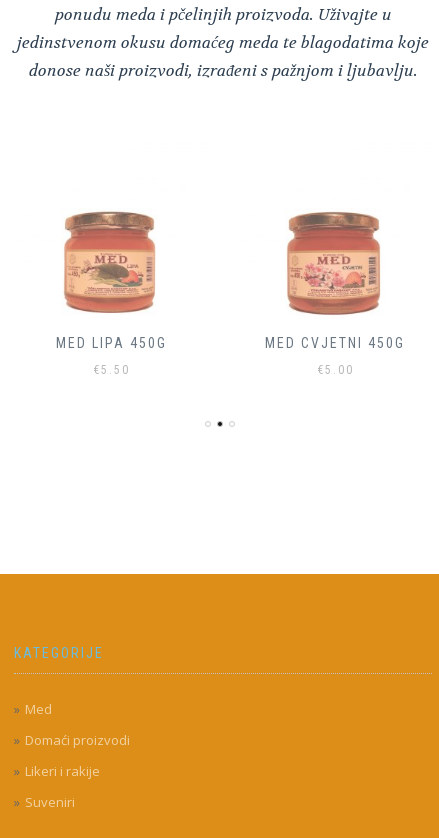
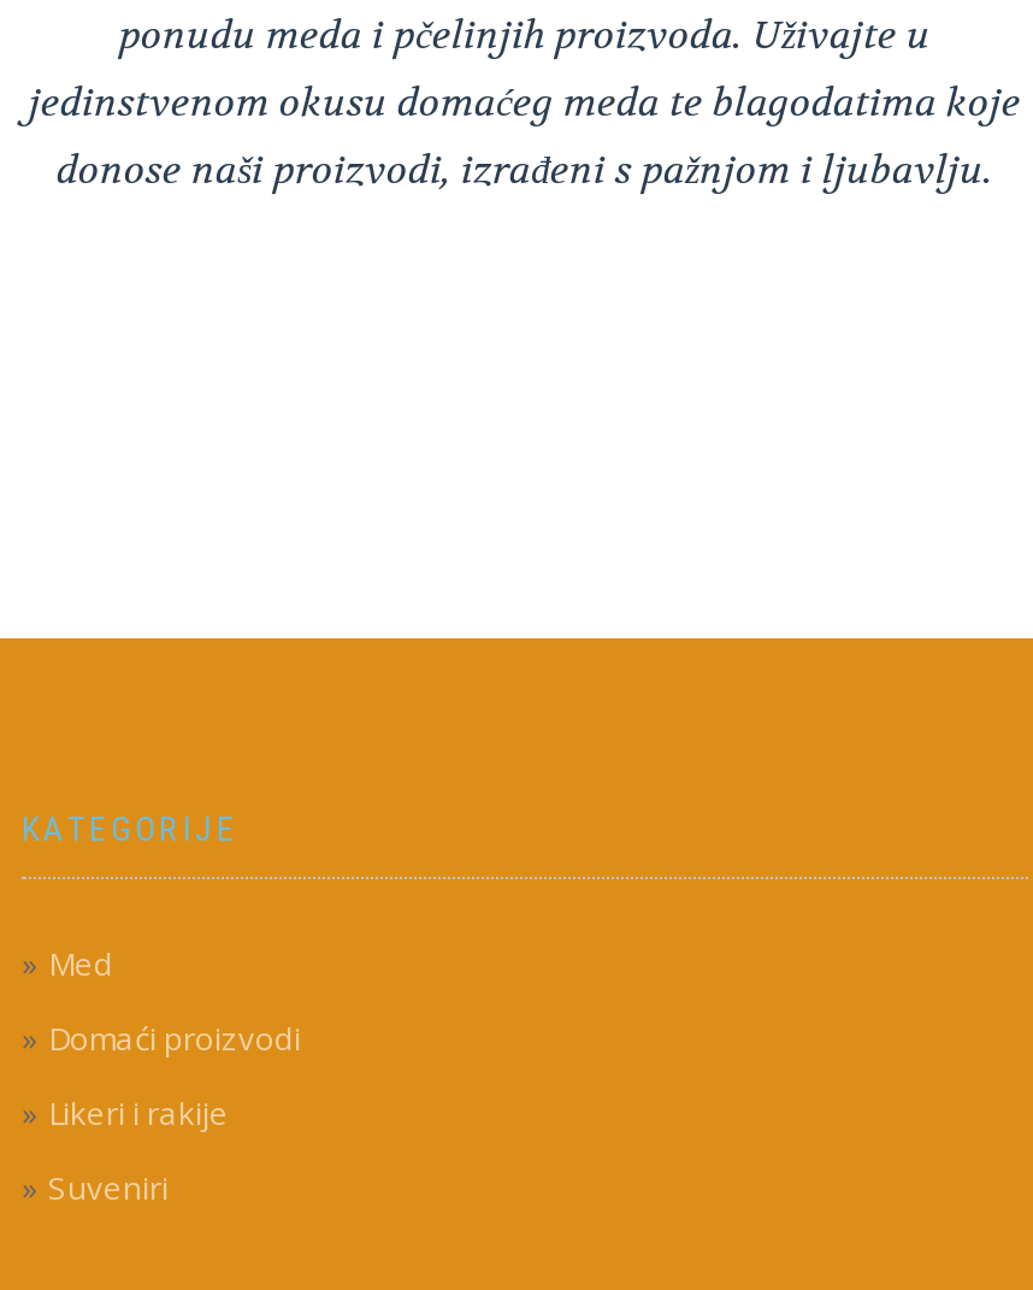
- [image]
- MED LIPA 450G
- €5.50

- [image]
- MED CVJETNI 450G
- €5.00
